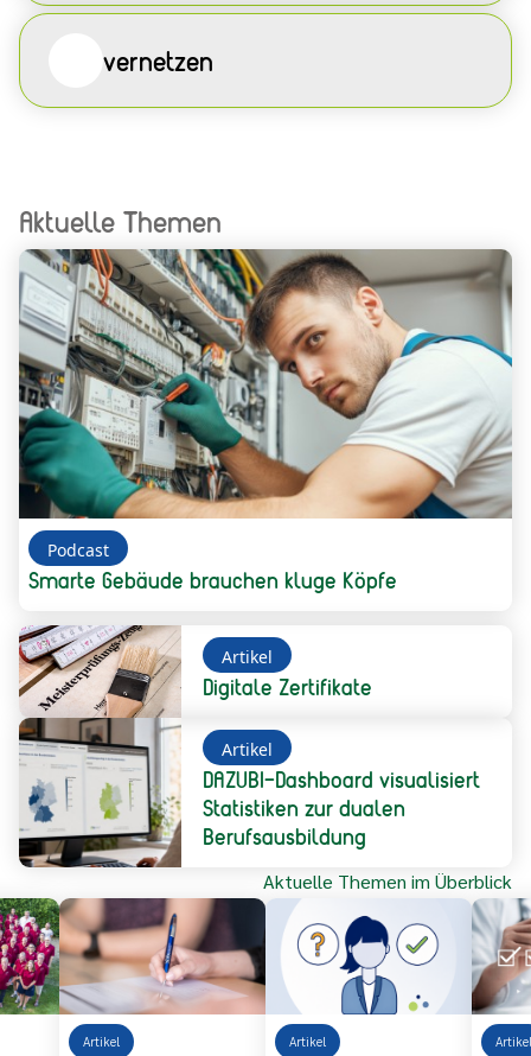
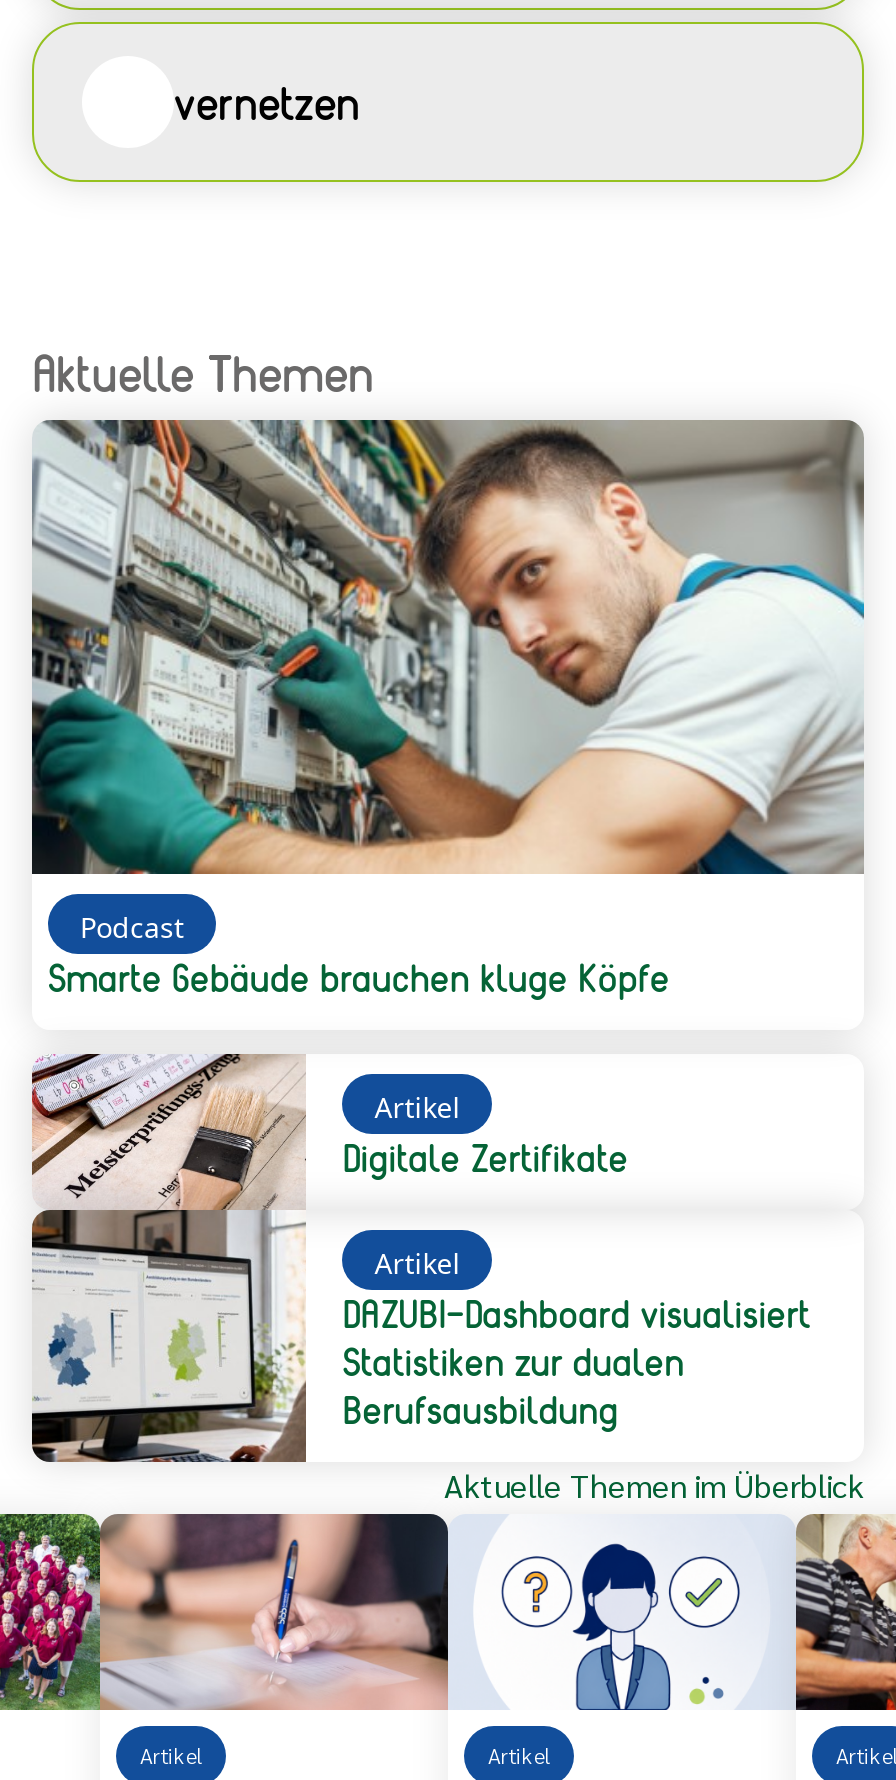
- [image]
+ [image]
